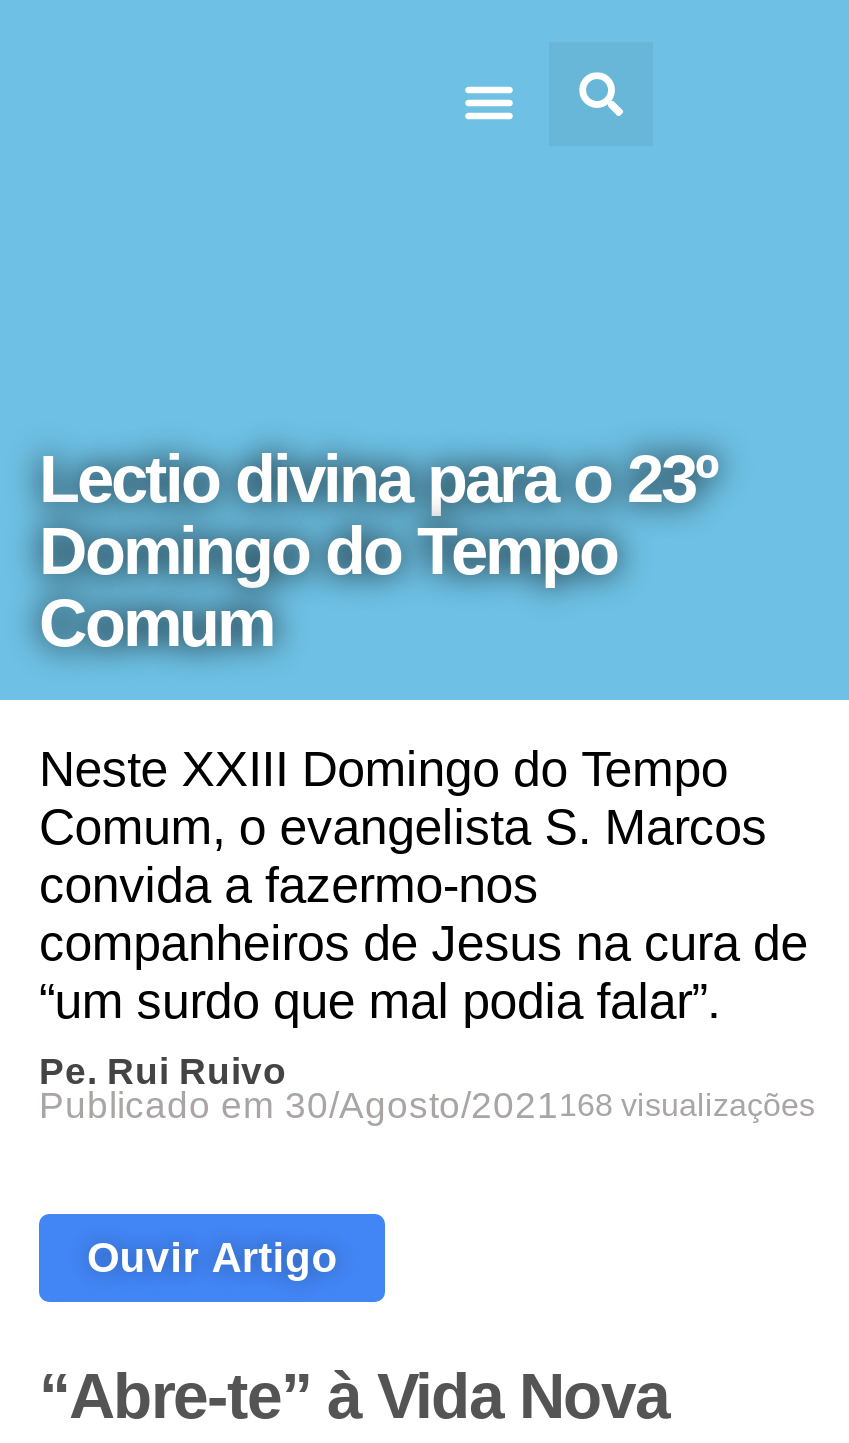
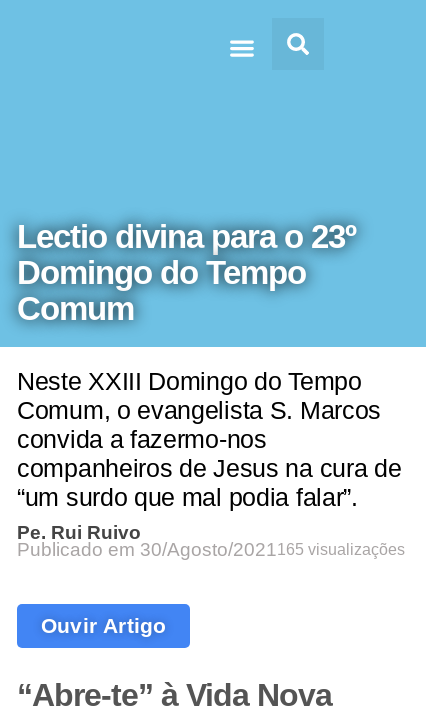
- Publicado em 30/Agosto/2021168 visualizações
+ Publicado em 30/Agosto/2021165 visualizações
